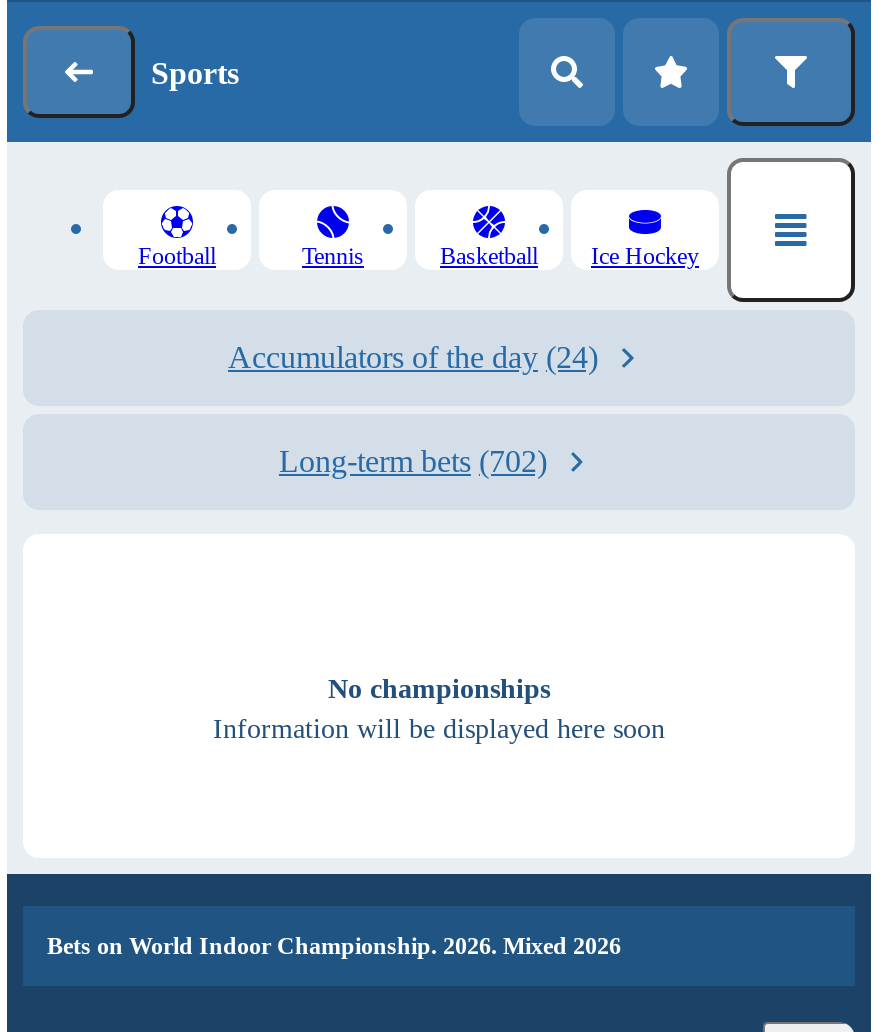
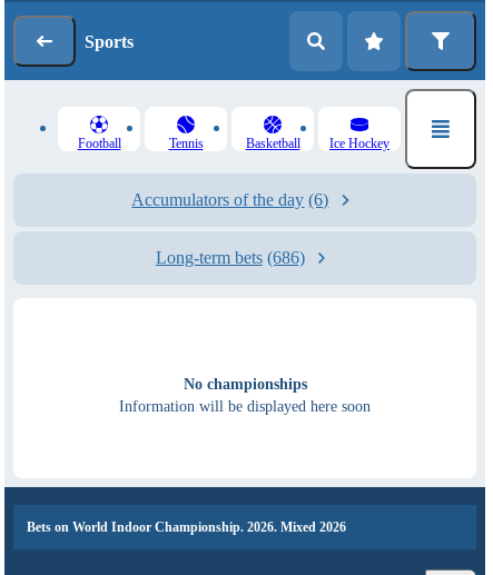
- Accumulators of the day (24)
+ Accumulators of the day (6)

- Long-term bets (702)
+ Long-term bets (686)
